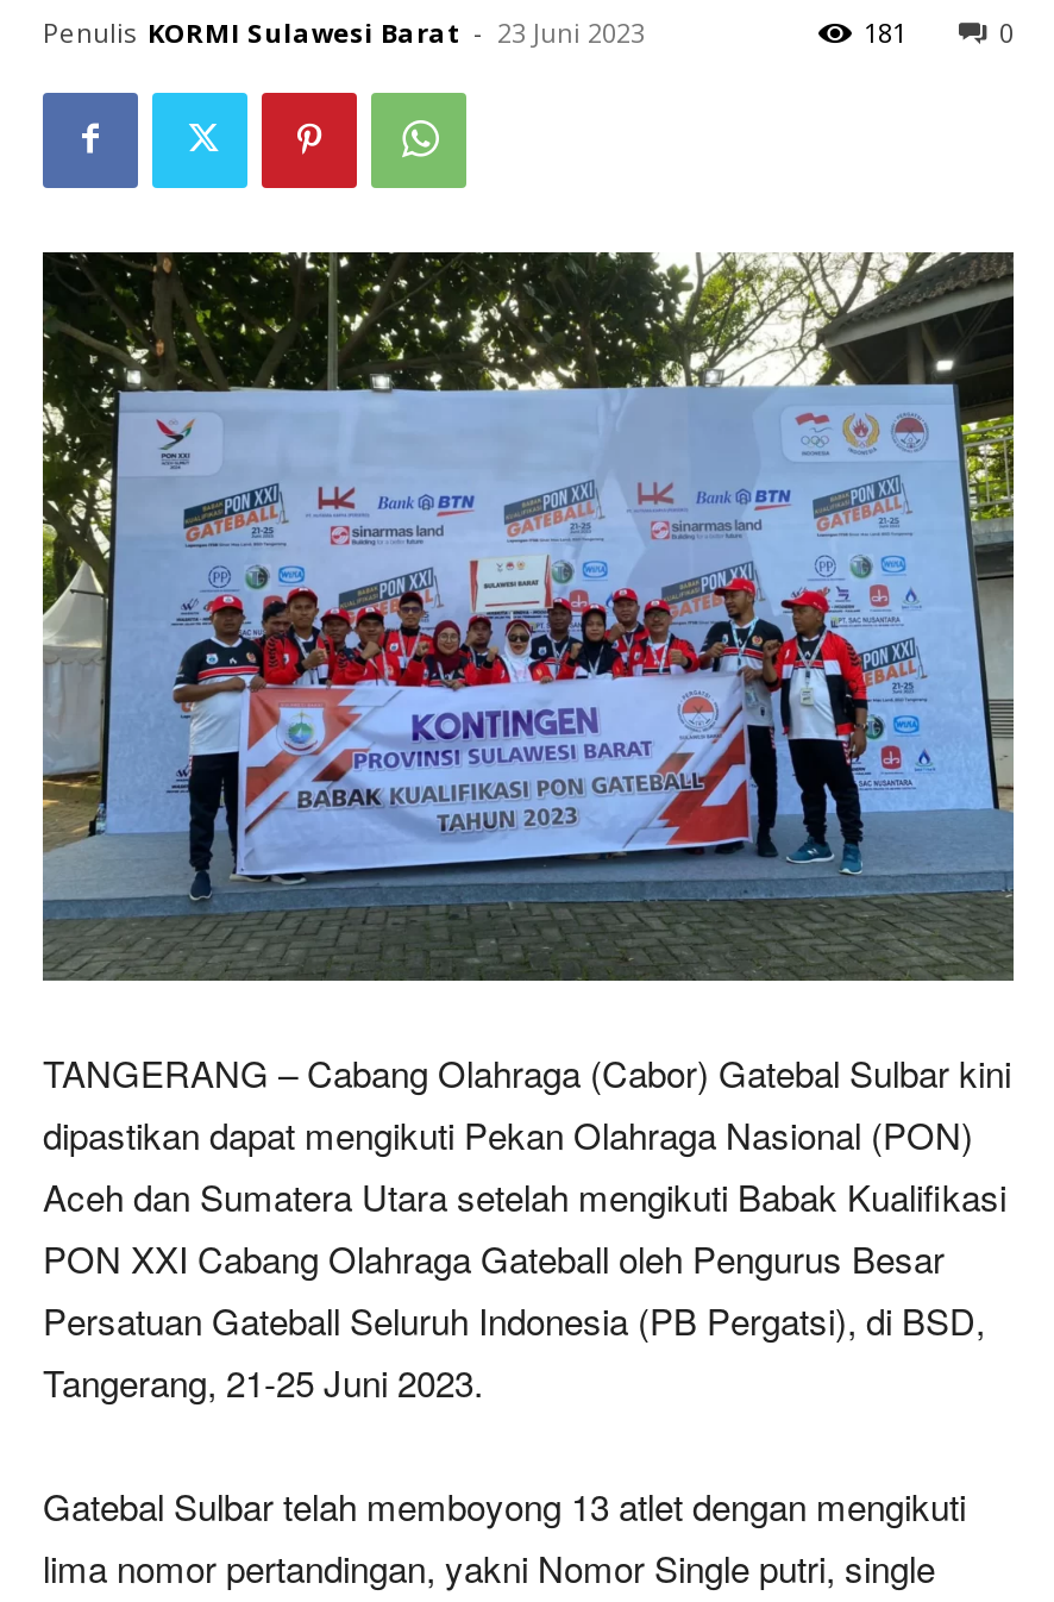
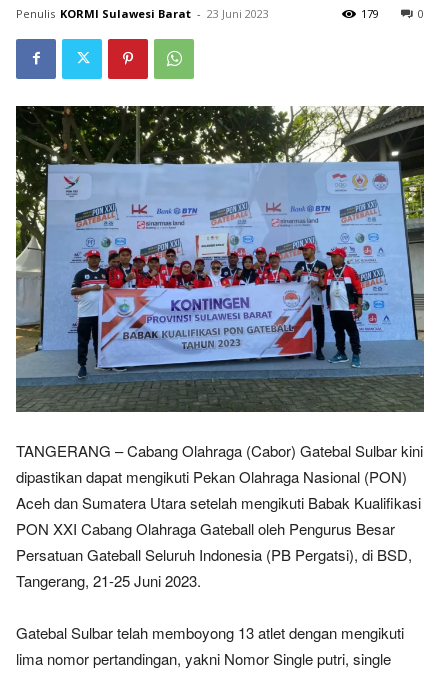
- 181
+ 179
